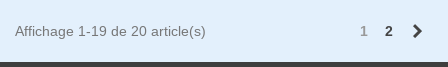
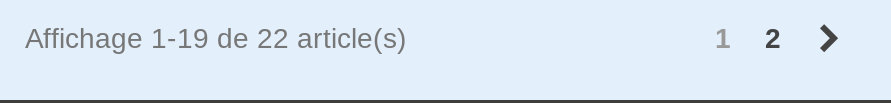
- Affichage 1-19 de 20 article(s)
+ Affichage 1-19 de 22 article(s)
